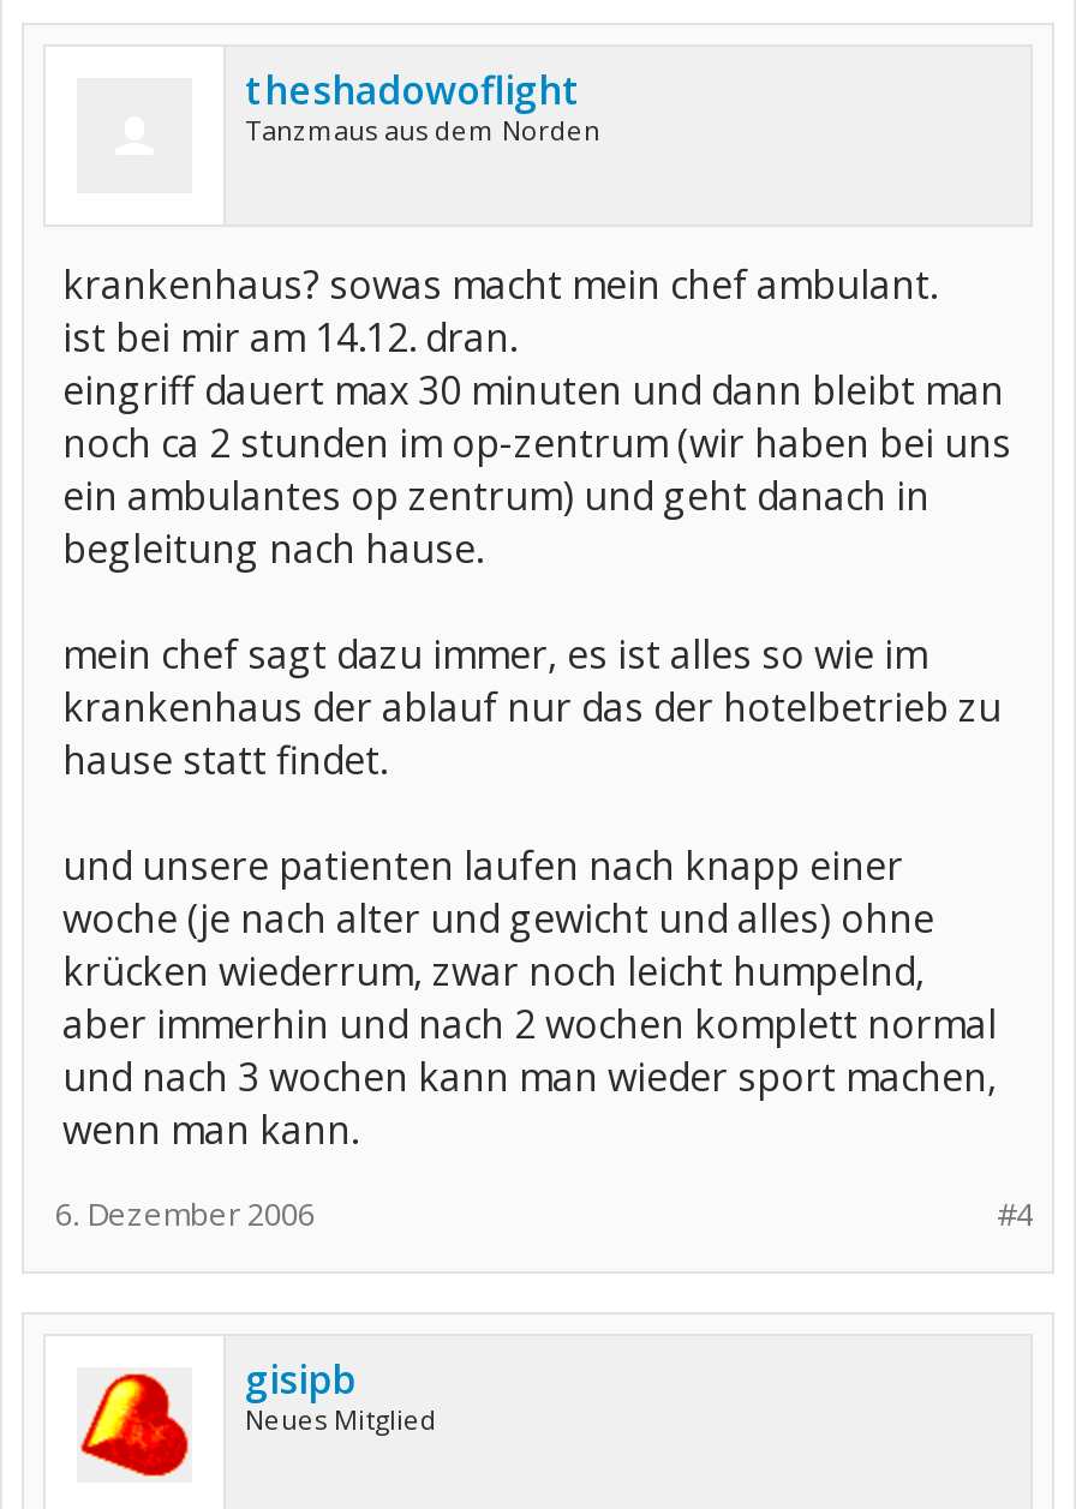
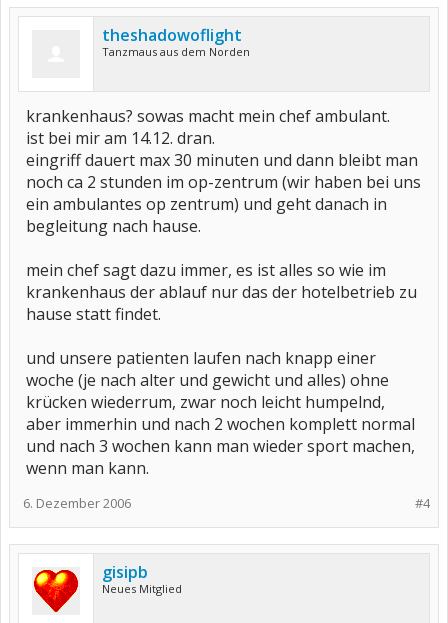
- [image]
+ [image]
